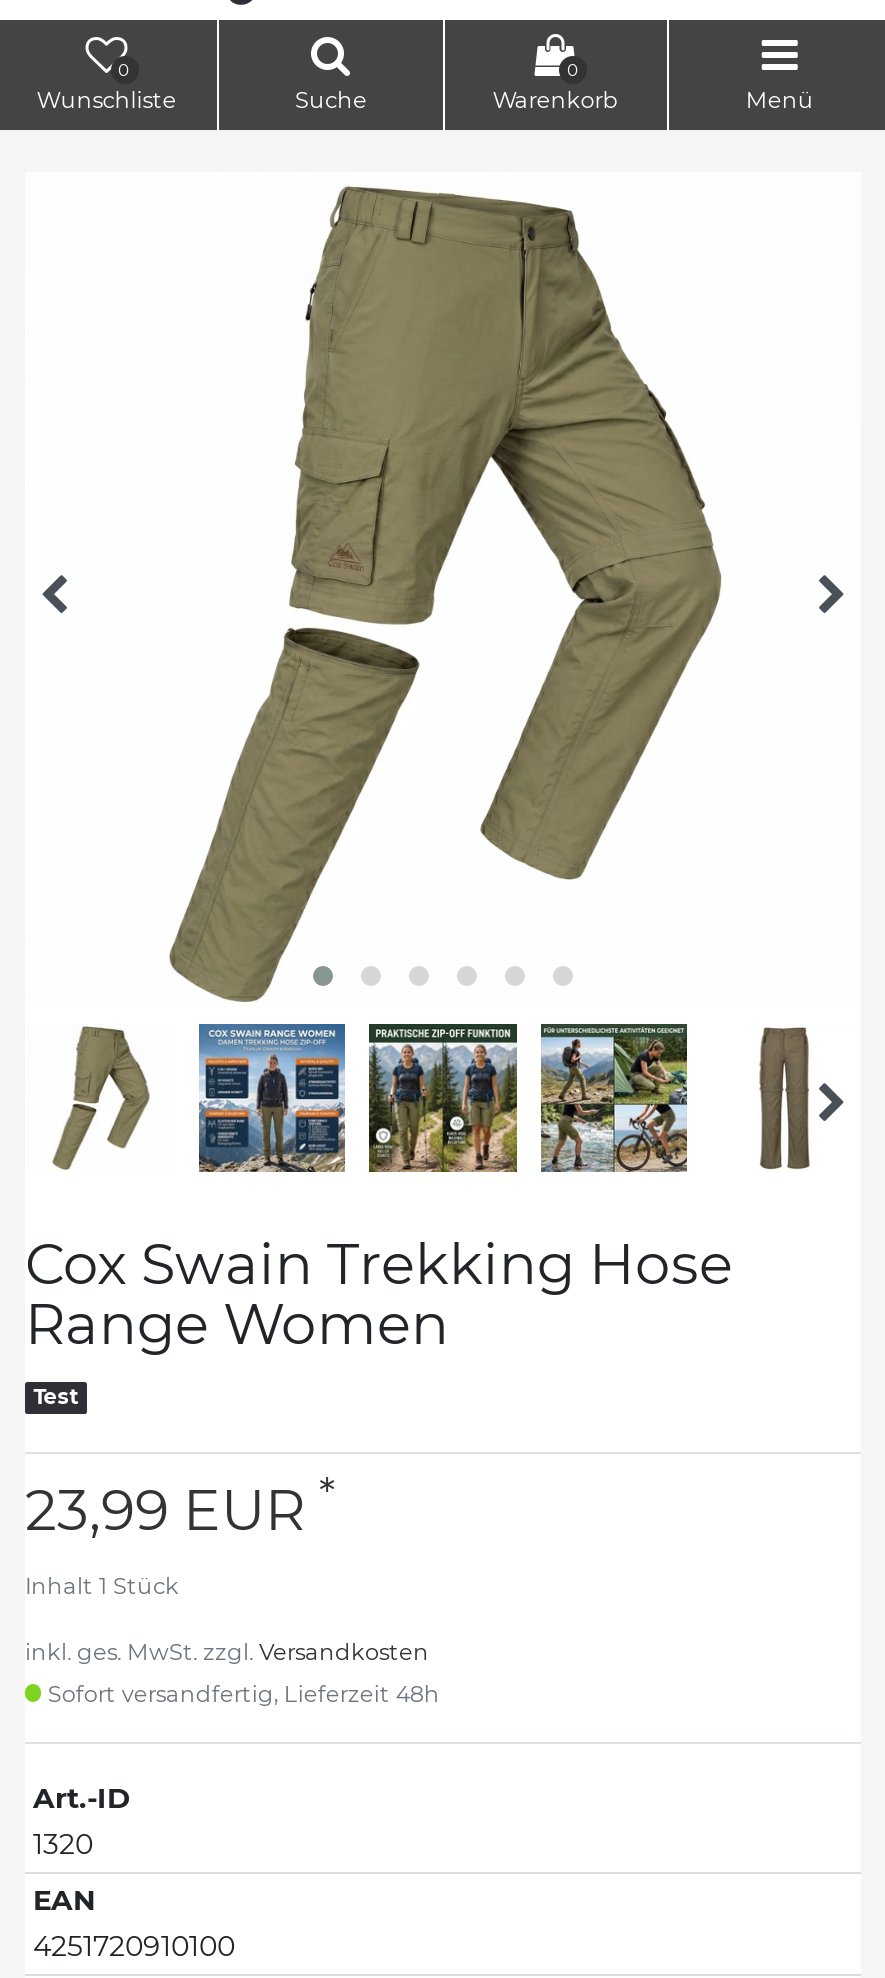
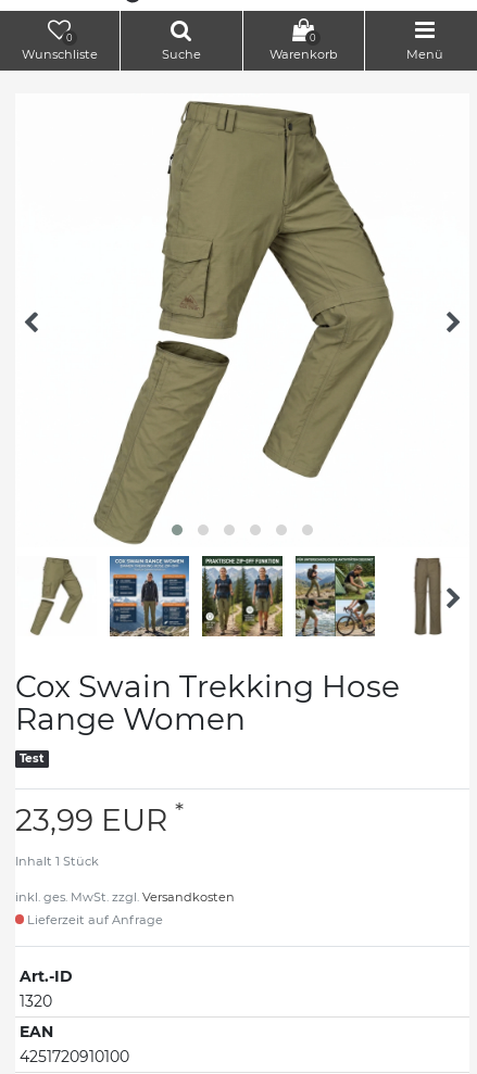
- Sofort versandfertig, Lieferzeit 48h
+ Lieferzeit auf Anfrage
